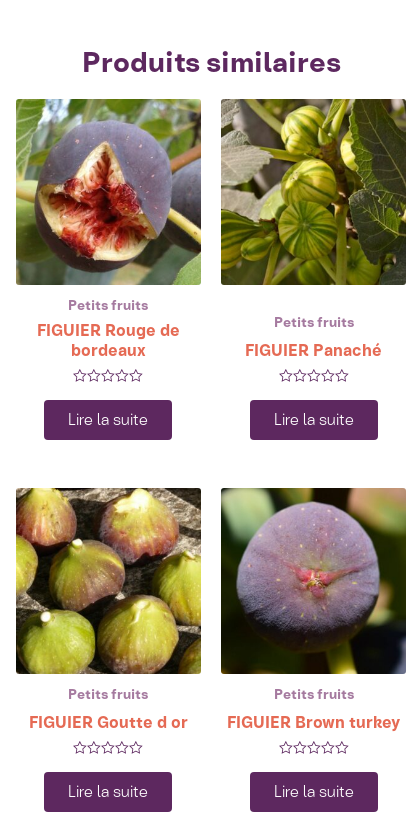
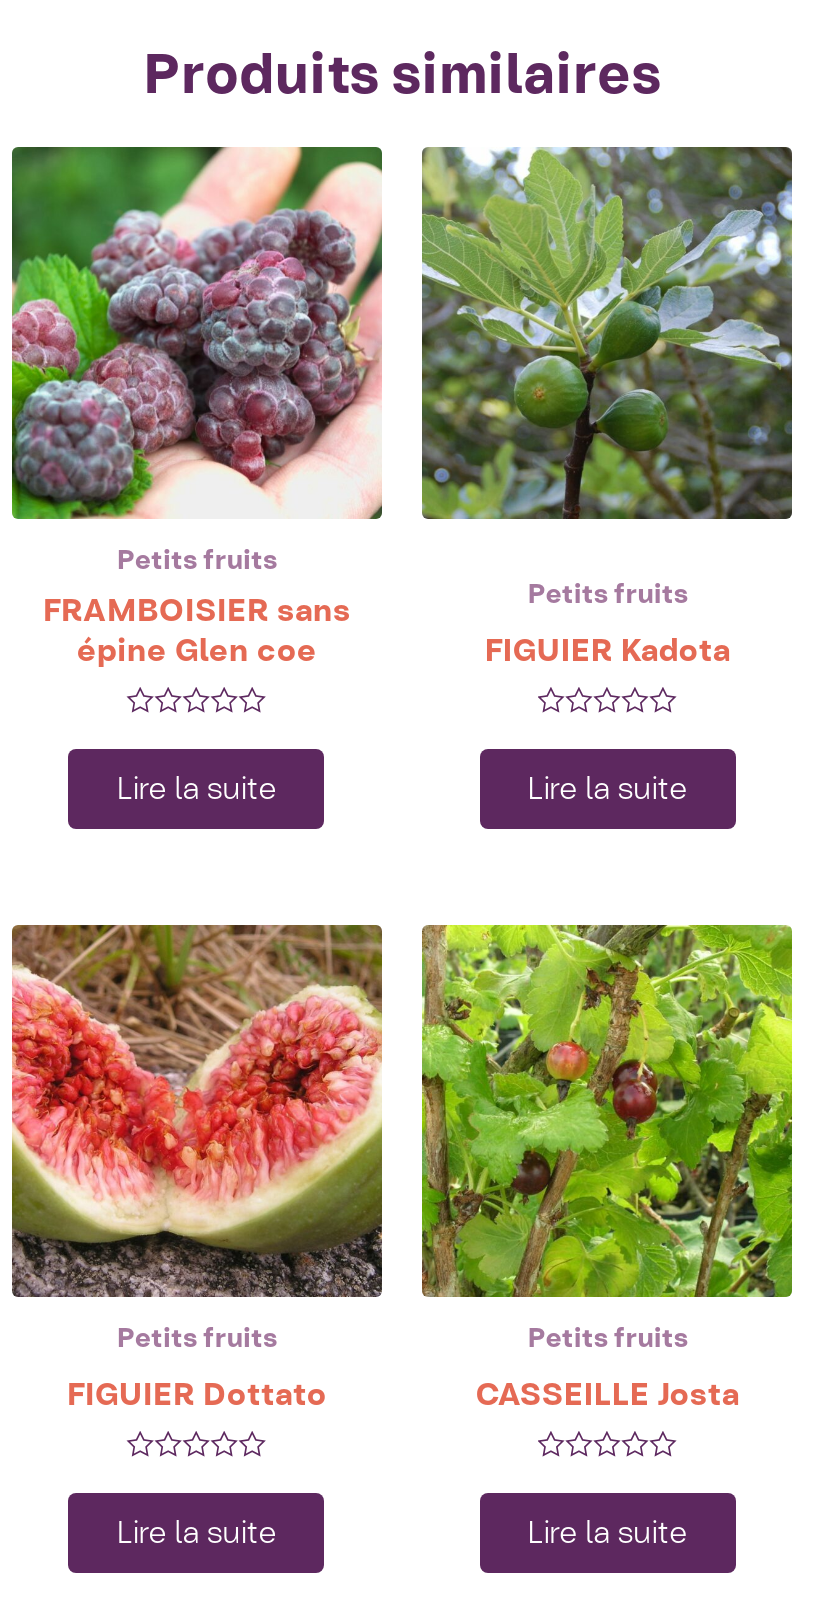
- [image]
- FIGUIER Rouge de
- bordeaux
+ [image]
+ FRAMBOISIER sans
+ épine Glen coe

- [image]
+ [image]

- FIGUIER Panaché
+ FIGUIER Kadota

- [image]
- FIGUIER Goutte d or
+ [image]
+ FIGUIER Dottato

- [image]
- FIGUIER Brown turkey
+ [image]
+ CASSEILLE Josta
